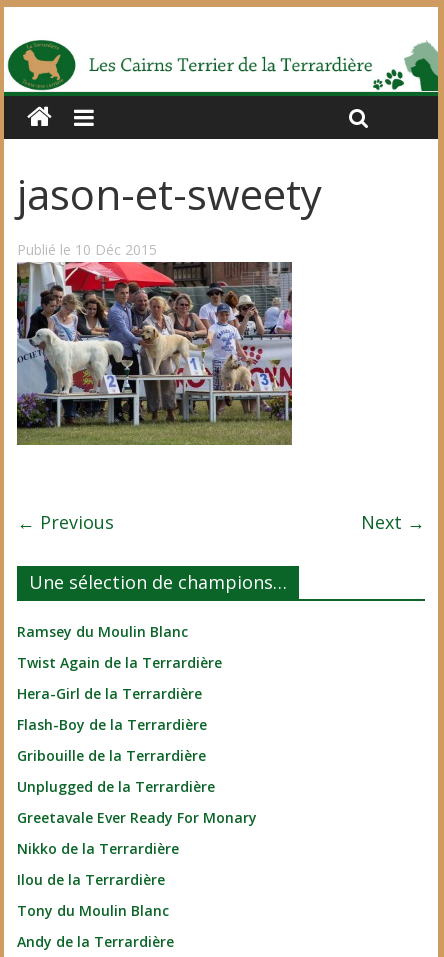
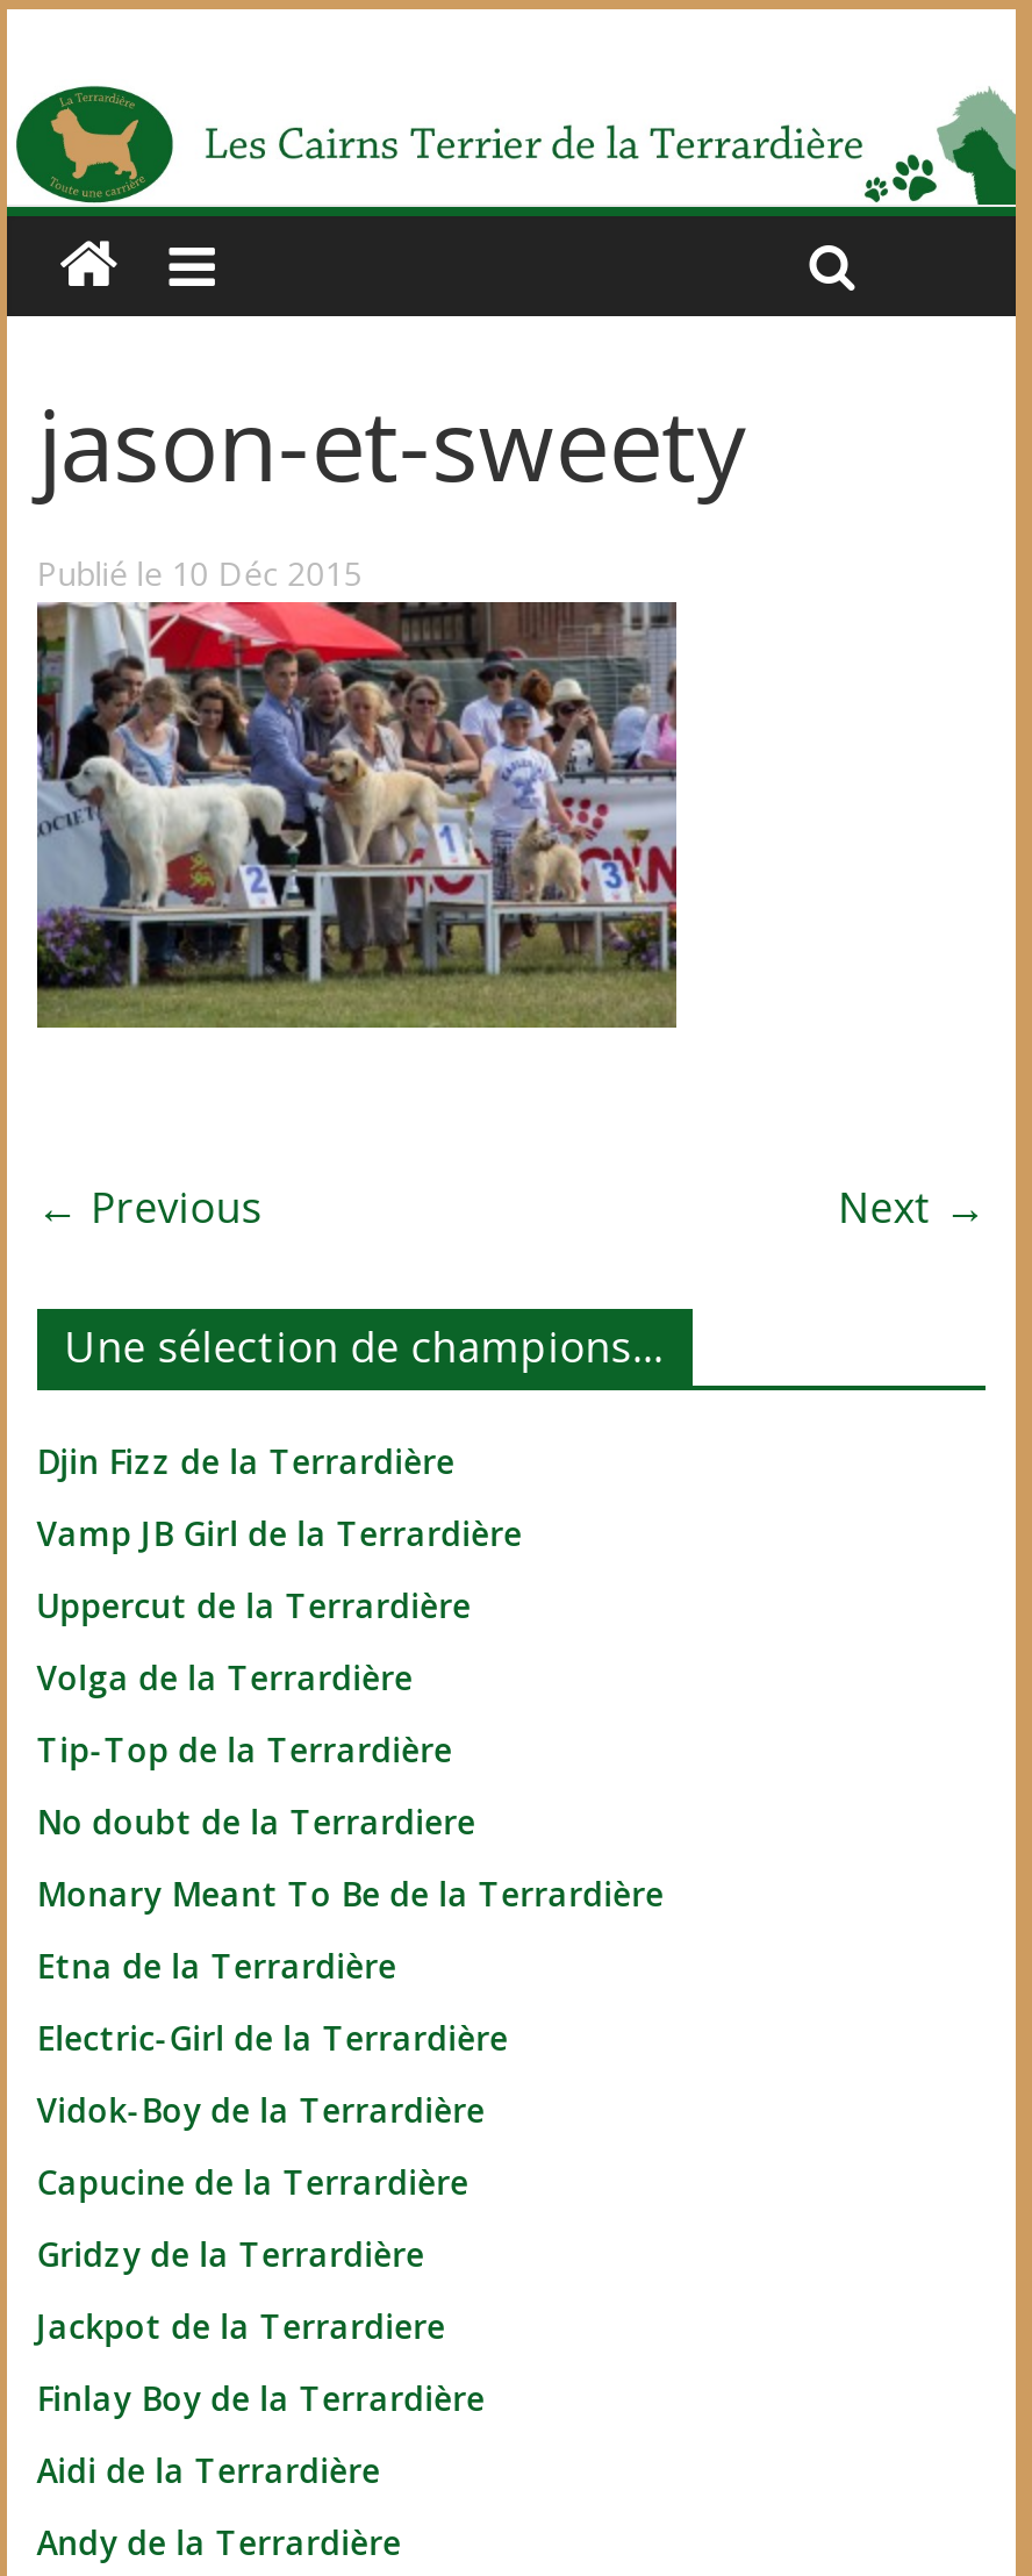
- Ramsey du Moulin Blanc
- Twist Again de la Terrardière
- Hera-Girl de la Terrardière
- Flash-Boy de la Terrardière
- Gribouille de la Terrardière
- Unplugged de la Terrardière
- Greetavale Ever Ready For Monary
- Nikko de la Terrardière
- Ilou de la Terrardière
- Tony du Moulin Blanc
+ Djin Fizz de la Terrardière
+ Vamp JB Girl de la Terrardière
+ Uppercut de la Terrardière
+ Volga de la Terrardière
+ Tip-Top de la Terrardière
+ No doubt de la Terrardiere
+ Monary Meant To Be de la Terrardière
+ Etna de la Terrardière
+ Electric-Girl de la Terrardière
+ Vidok-Boy de la Terrardière
+ Capucine de la Terrardière
+ Gridzy de la Terrardière
+ Jackpot de la Terrardiere
+ Finlay Boy de la Terrardière
+ Aidi de la Terrardière
